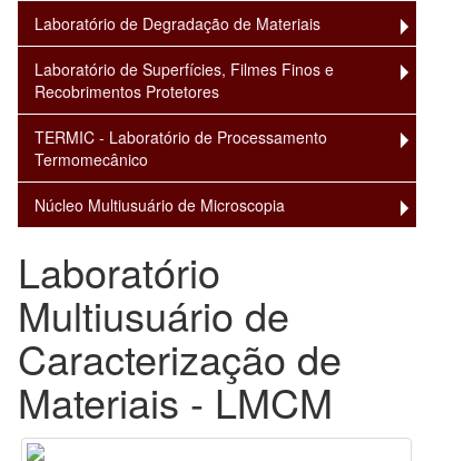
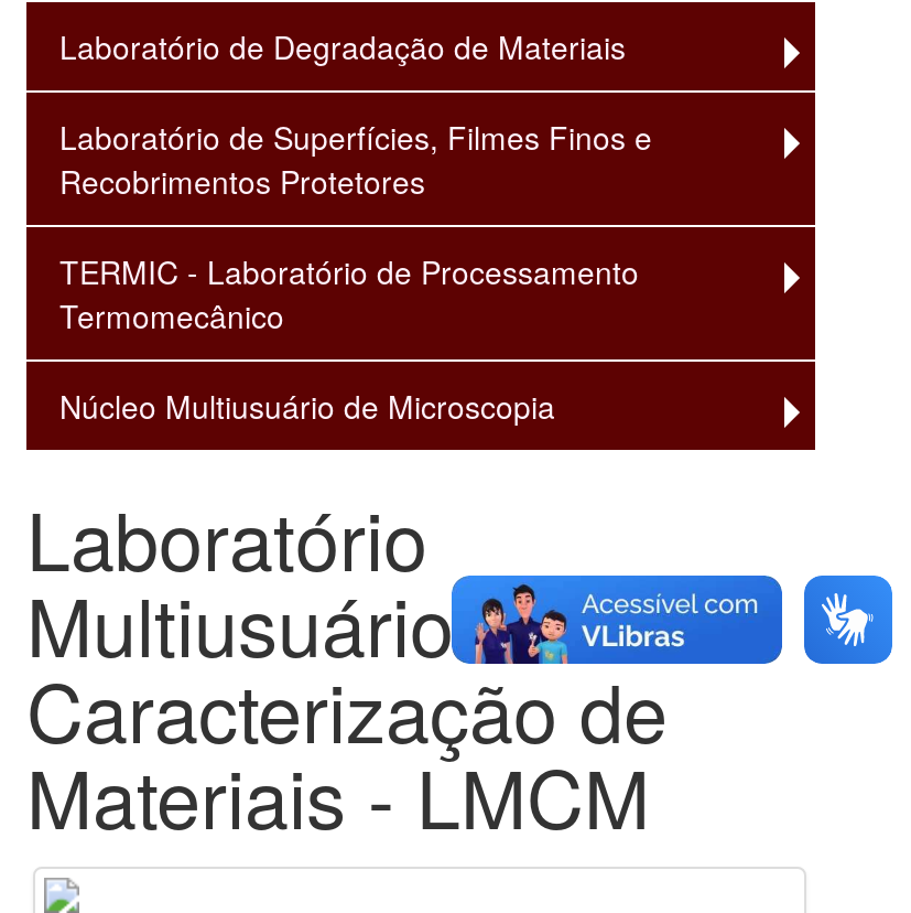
+ [image]

+ [image]
